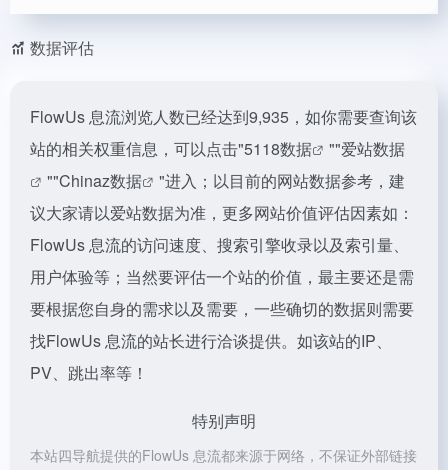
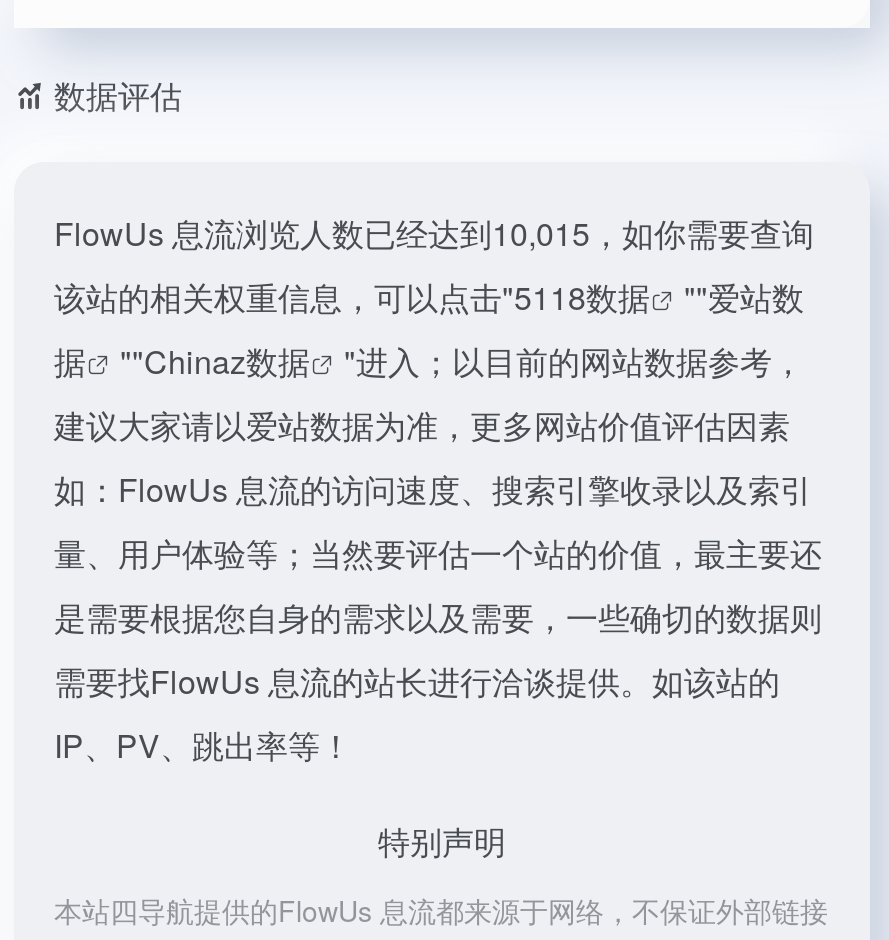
- FlowUs 息流浏览人数已经达到9,935，如你需要查询该
- 站的相关权重信息，可以点击"5118数据
- ""爱站数据
+ FlowUs 息流浏览人数已经达到10,015，如你需要查询
+ 该站的相关权重信息，可以点击"5118数据
+ ""爱站数
+ 据
